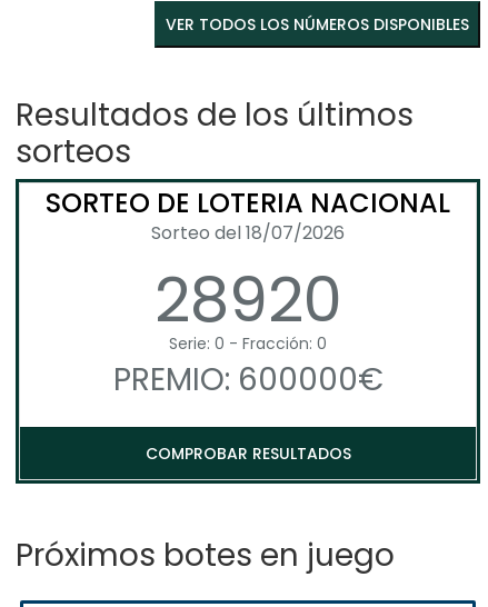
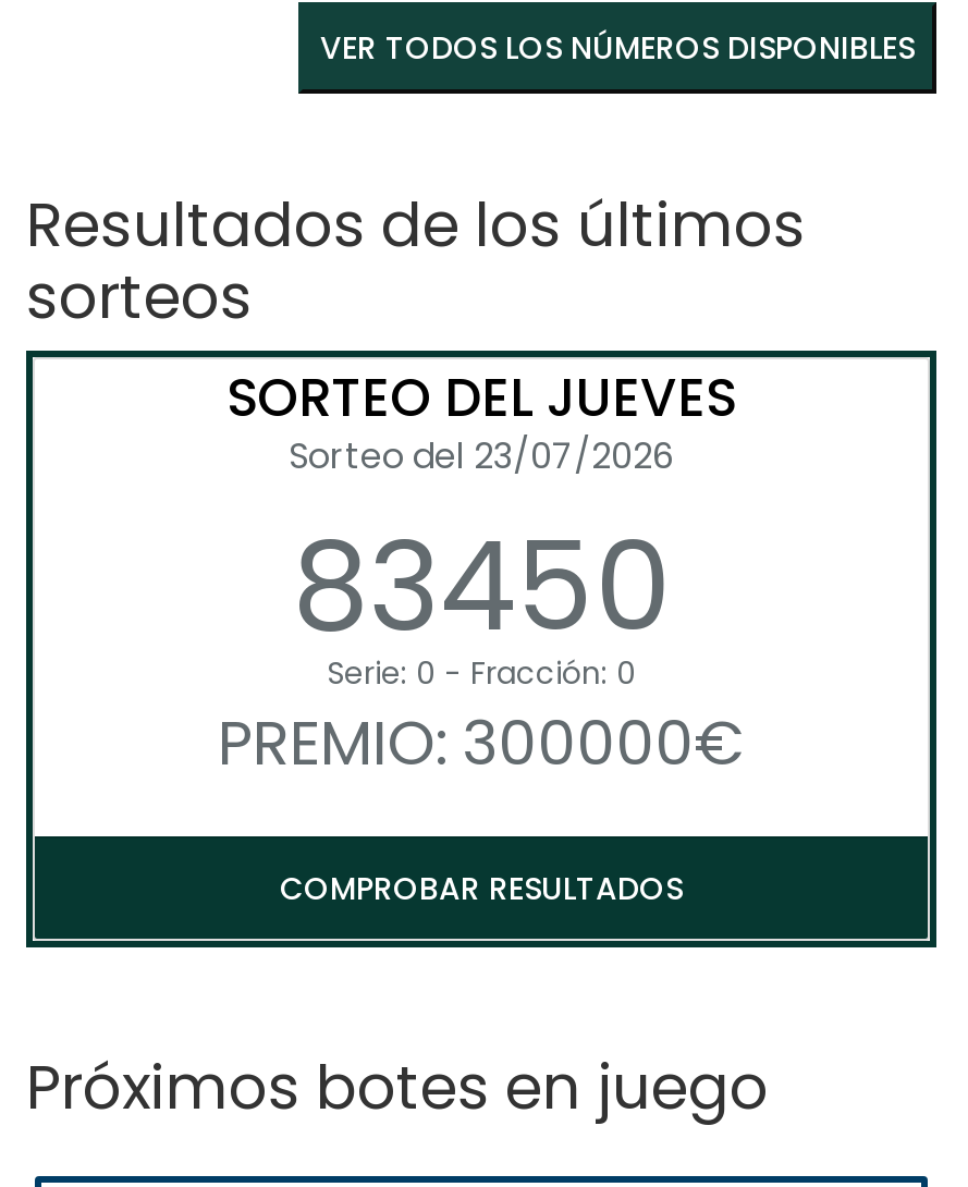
- SORTEO DE LOTERIA NACIONAL
- Sorteo del 18/07/2026
- 28920
+ SORTEO DEL JUEVES
+ Sorteo del 23/07/2026
+ 83450

- PREMIO: 600000€
+ PREMIO: 300000€
